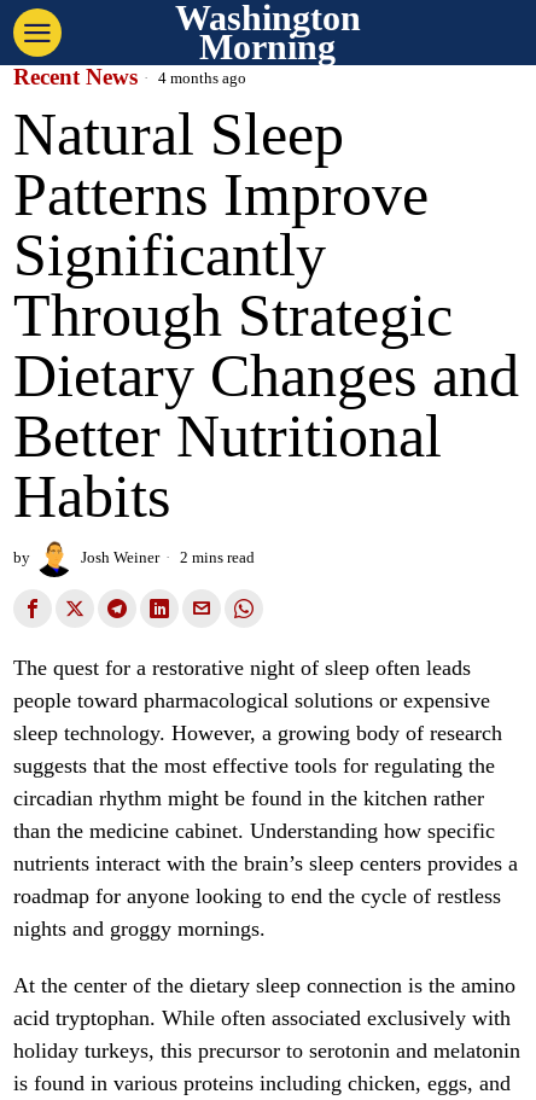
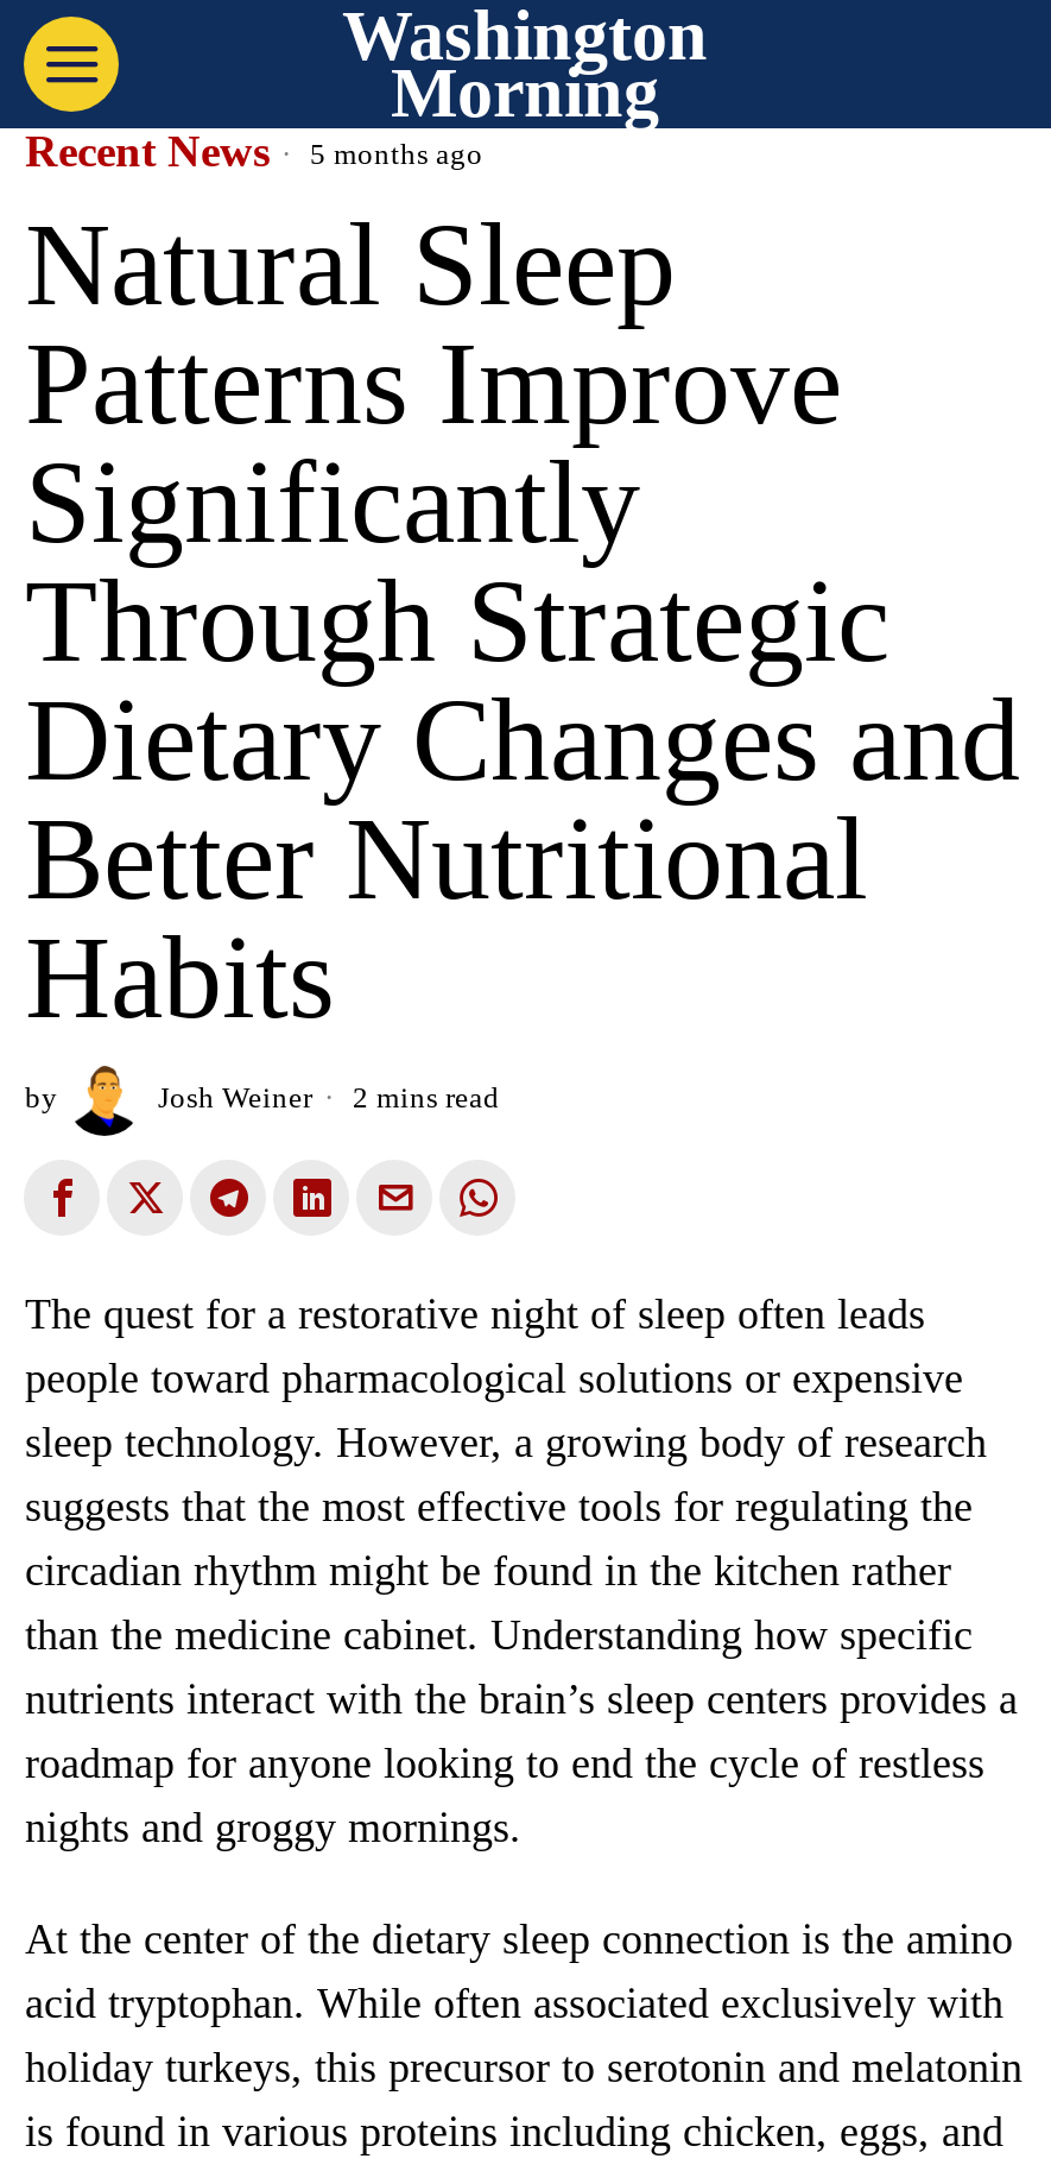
- Recent News 4 months ago
+ Recent News 5 months ago
